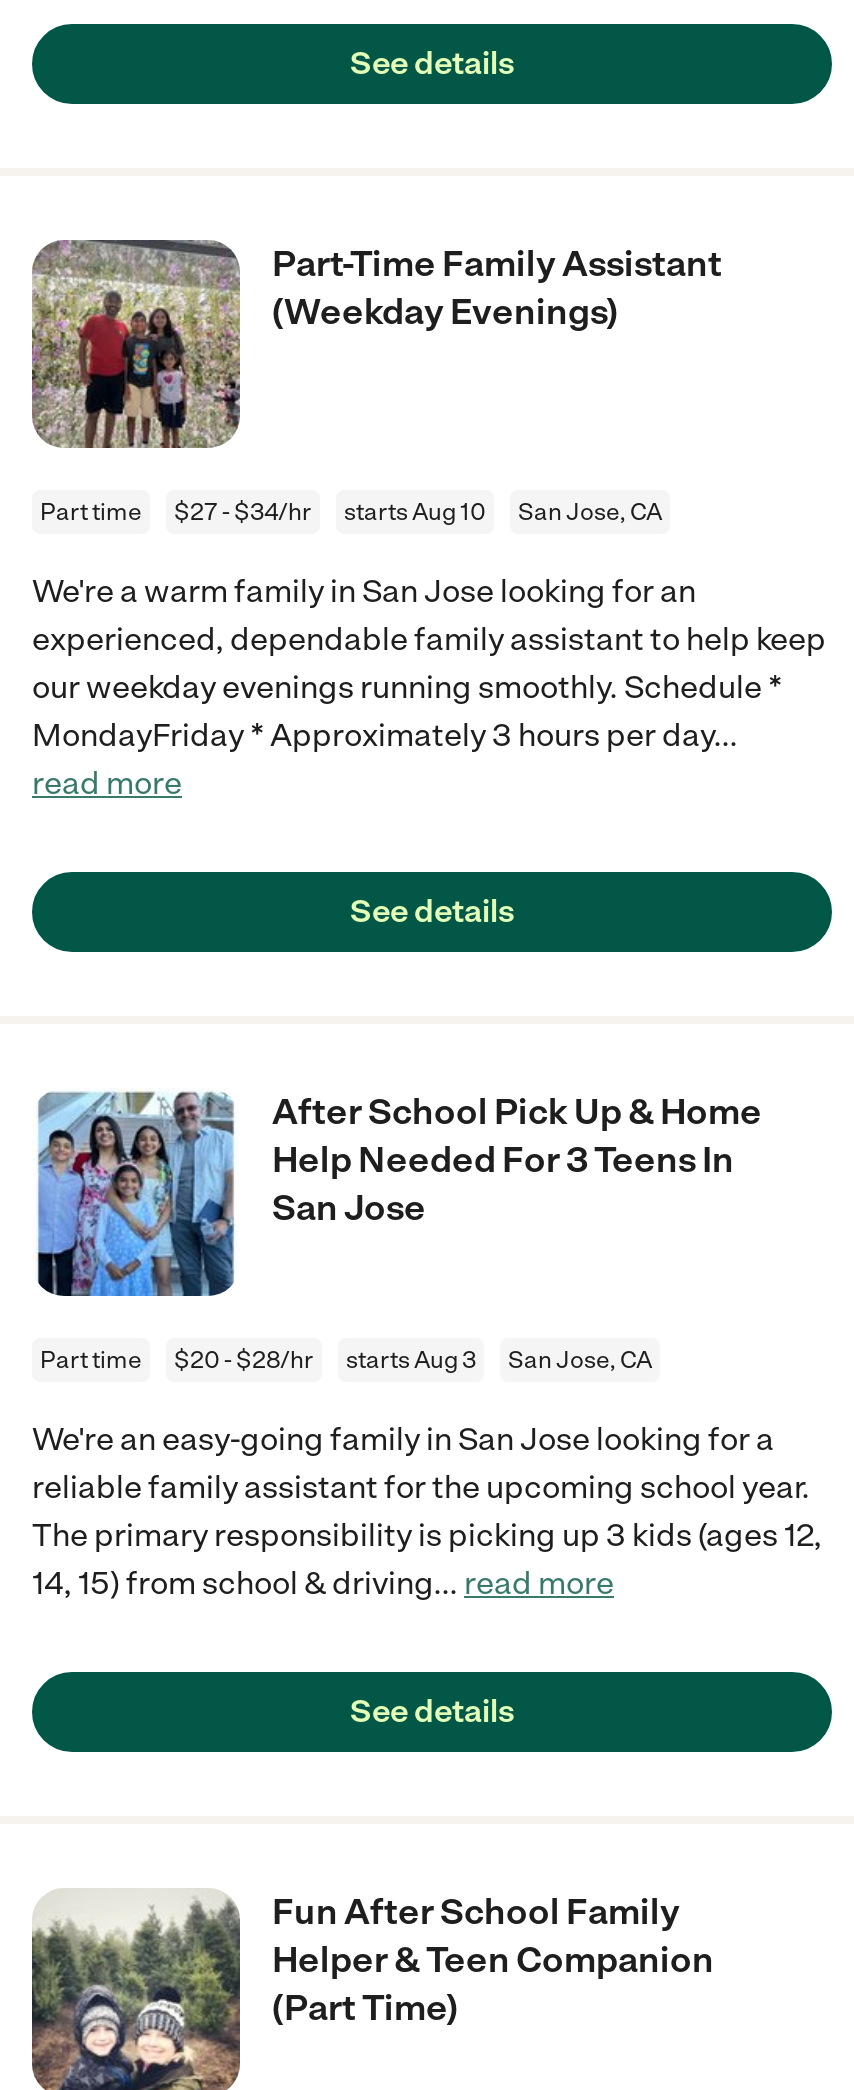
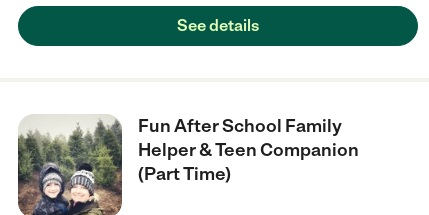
- [image]
- Part-Time Family Assistant
- (Weekday Evenings)

- Part time
- $27 - $34/hr
- starts Aug 10
- San Jose, CA
- We're a warm family in San Jose looking for an
- experienced, dependable family assistant to help keep
- our weekday evenings running smoothly. Schedule *
- MondayFriday * Approximately 3 hours per day...
- read more
- See details

- [image]
- After School Pick Up & Home
- Help Needed For 3 Teens In
- San Jose

- Part time
- $20 - $28/hr
- starts Aug 3
- San Jose, CA
- We're an easy-going family in San Jose looking for a
- reliable family assistant for the upcoming school year.
- The primary responsibility is picking up 3 kids (ages 12,
- 14, 15) from school & driving... read more
- See details
